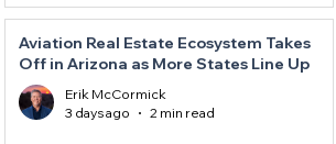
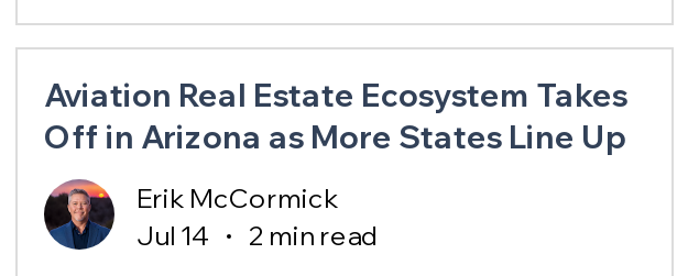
- 3 days ago 2 min read
+ Jul 14 2 min read
